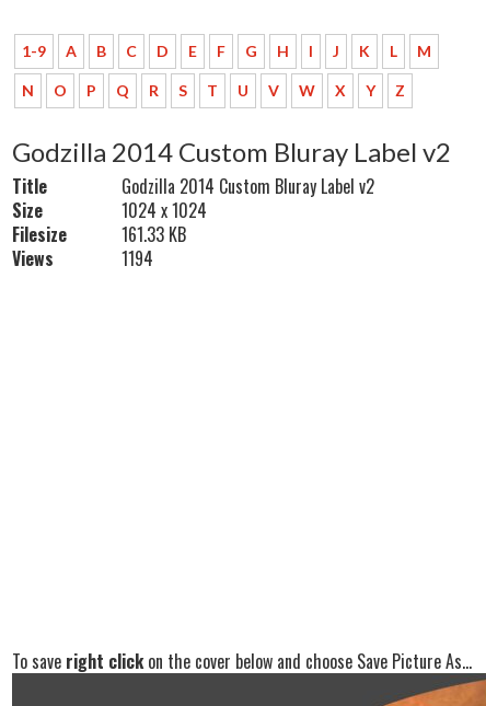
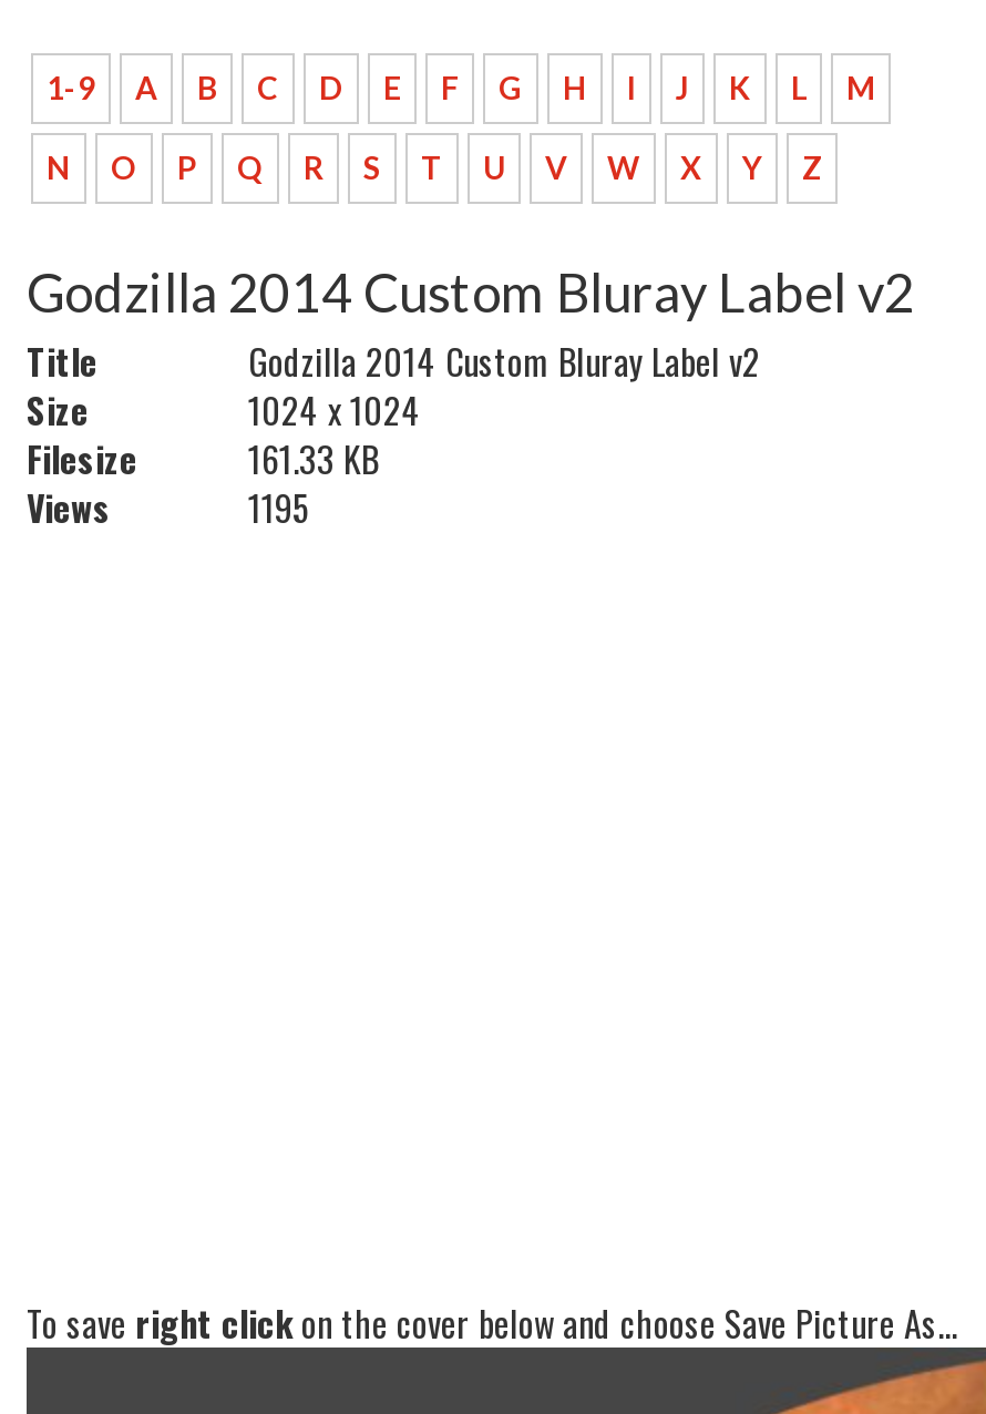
- 1194
+ 1195
